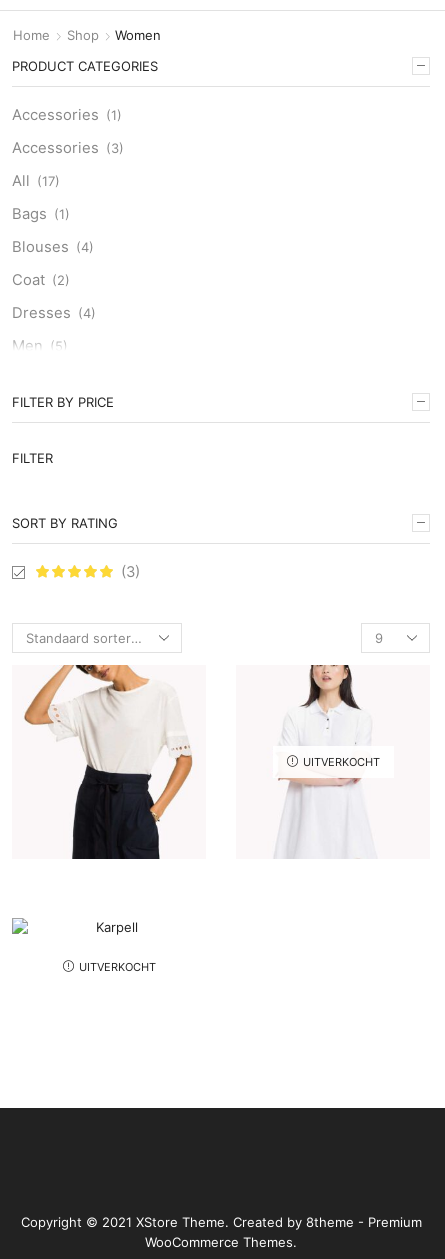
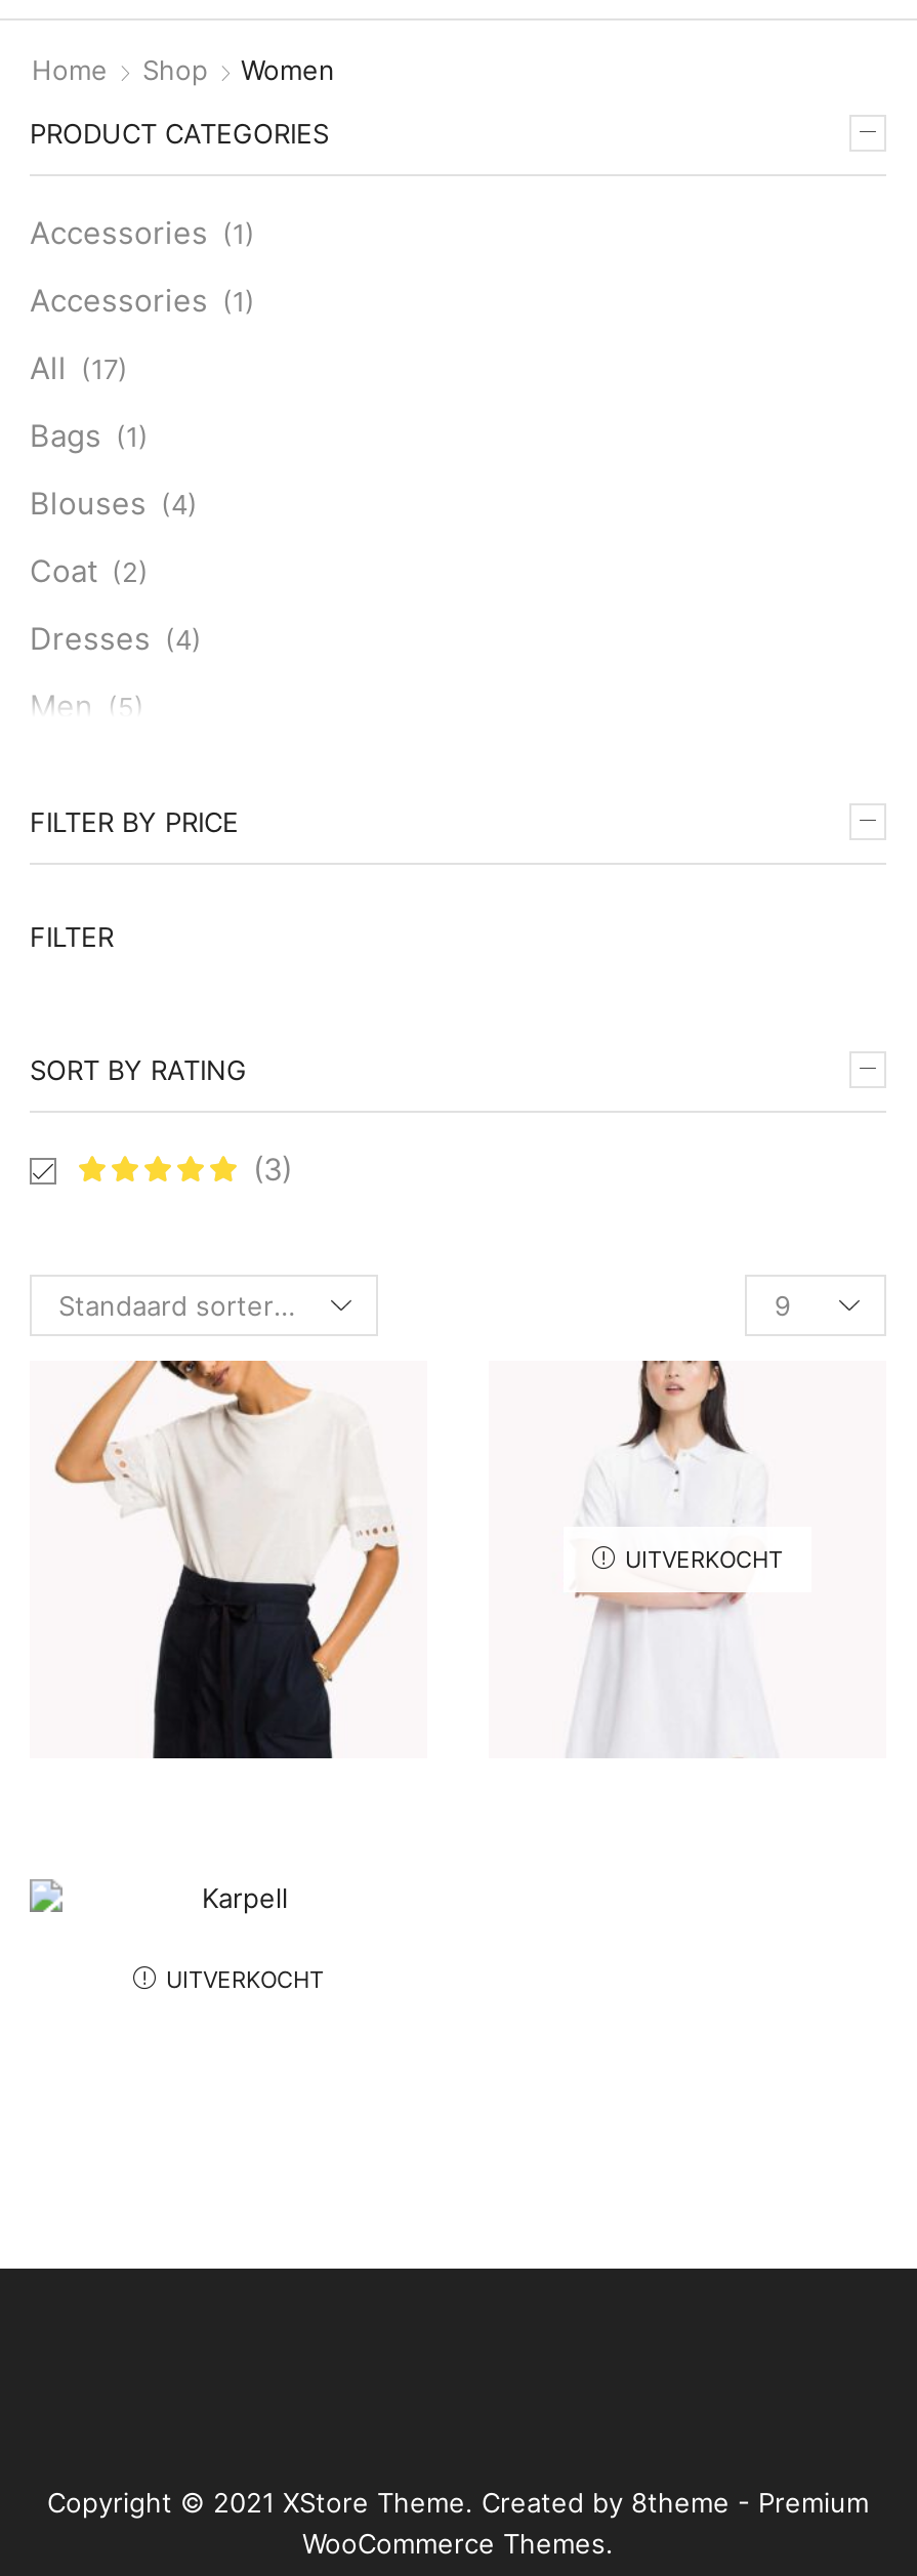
- Accessories (3)
+ Accessories (1)
